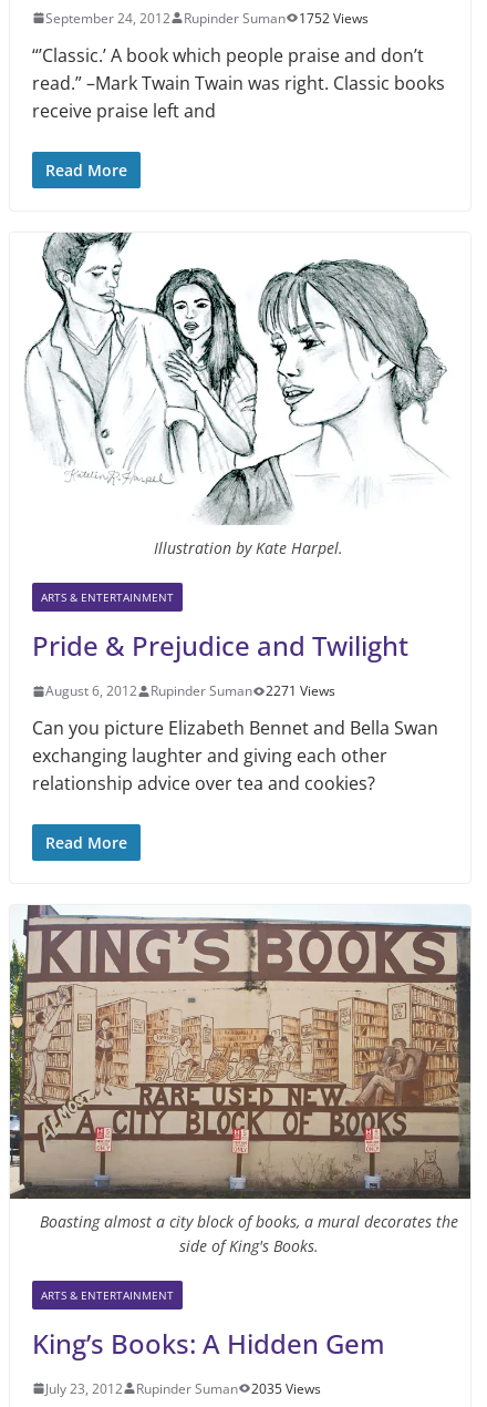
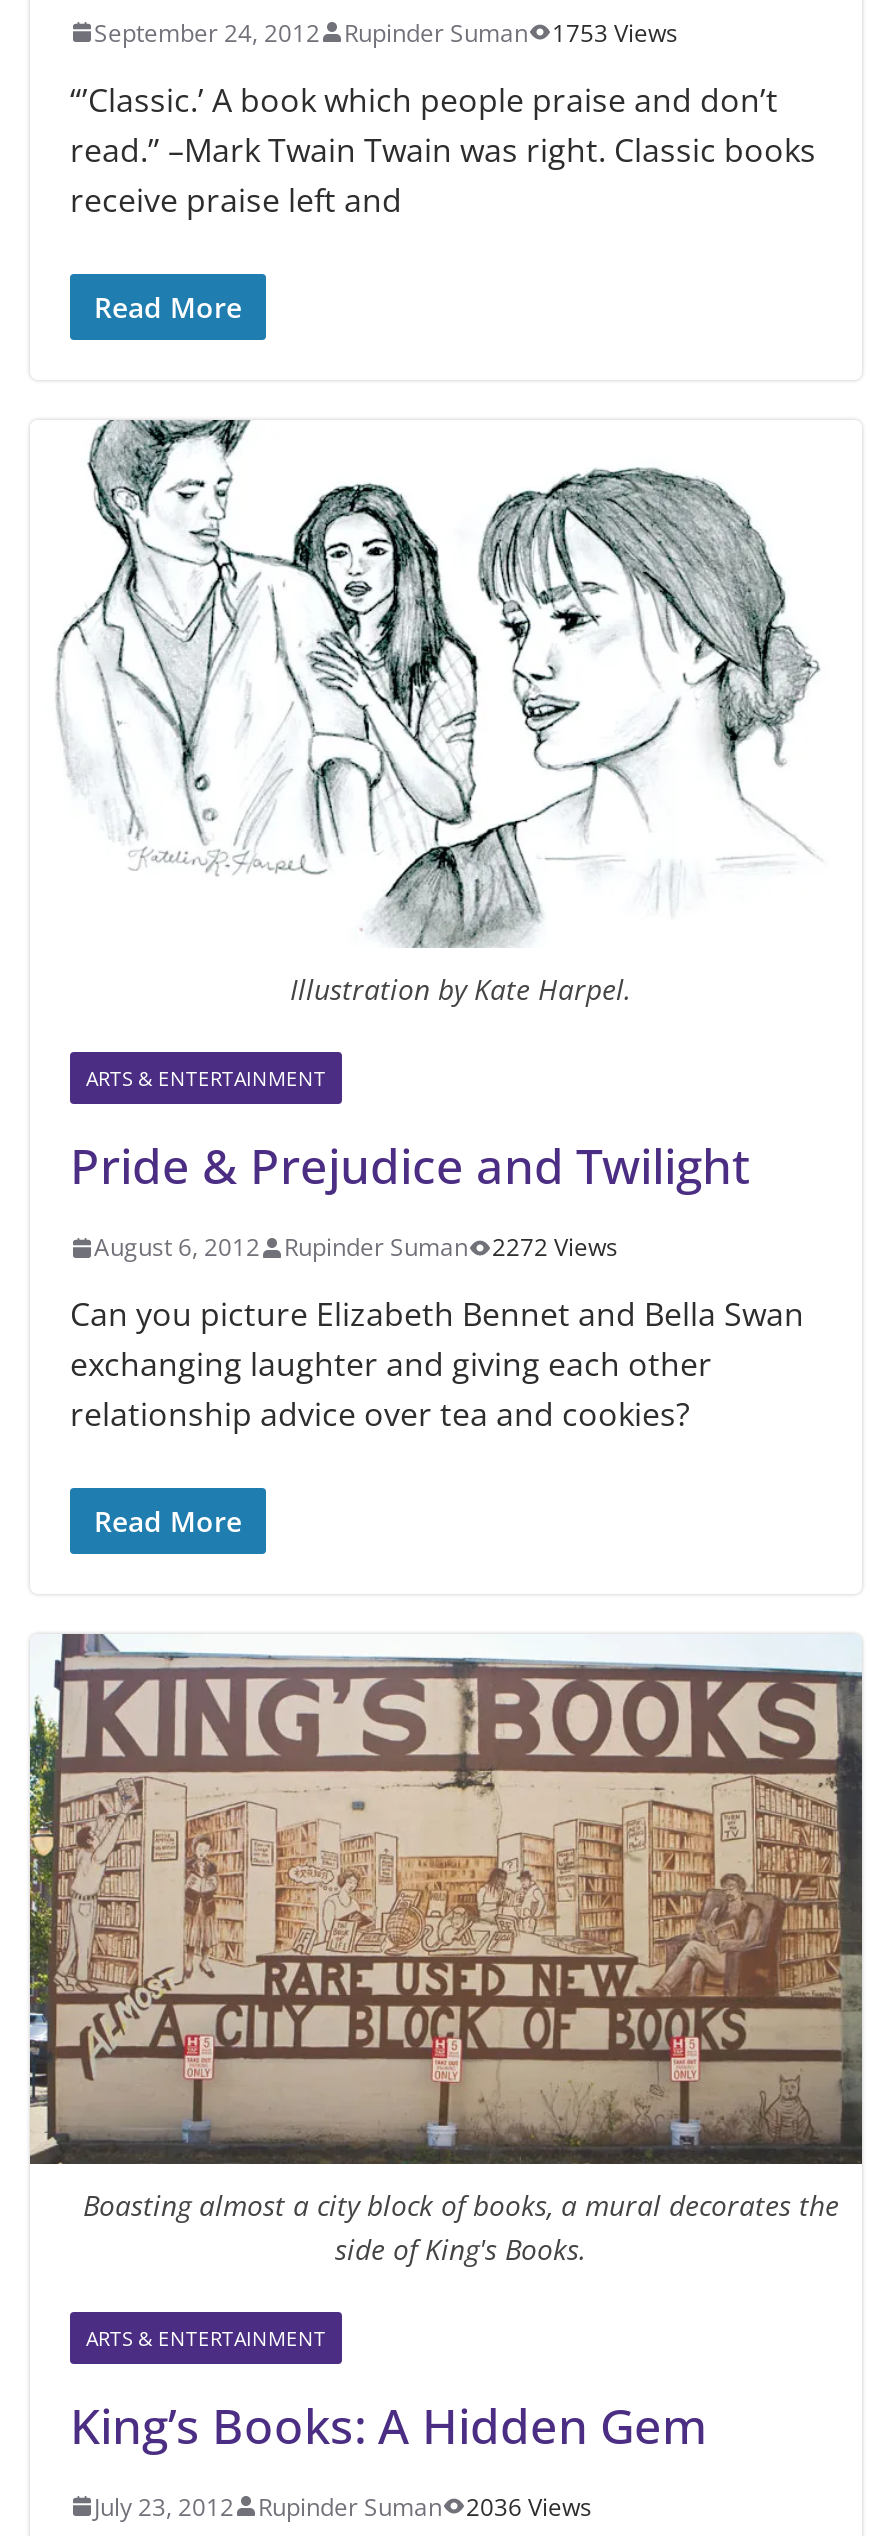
- September 24, 2012 Rupinder Suman 1752 Views
+ September 24, 2012 Rupinder Suman 1753 Views

- August 6, 2012 Rupinder Suman 2271 Views
+ August 6, 2012 Rupinder Suman 2272 Views

- July 23, 2012 Rupinder Suman 2035 Views
+ July 23, 2012 Rupinder Suman 2036 Views
